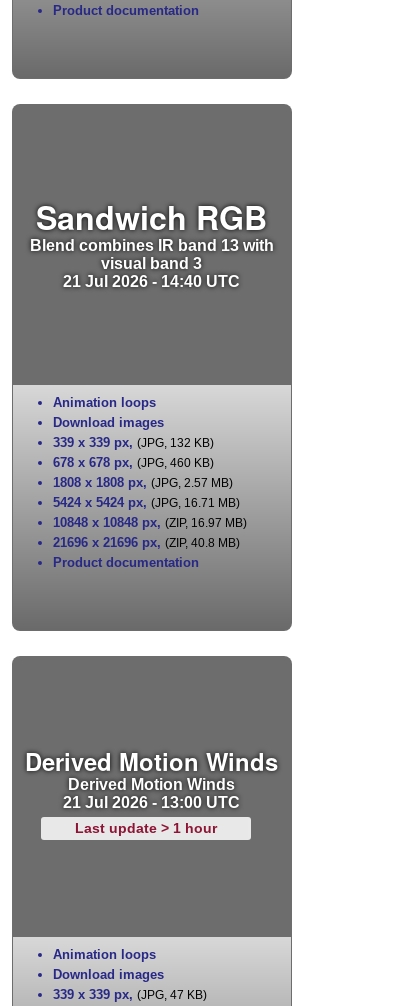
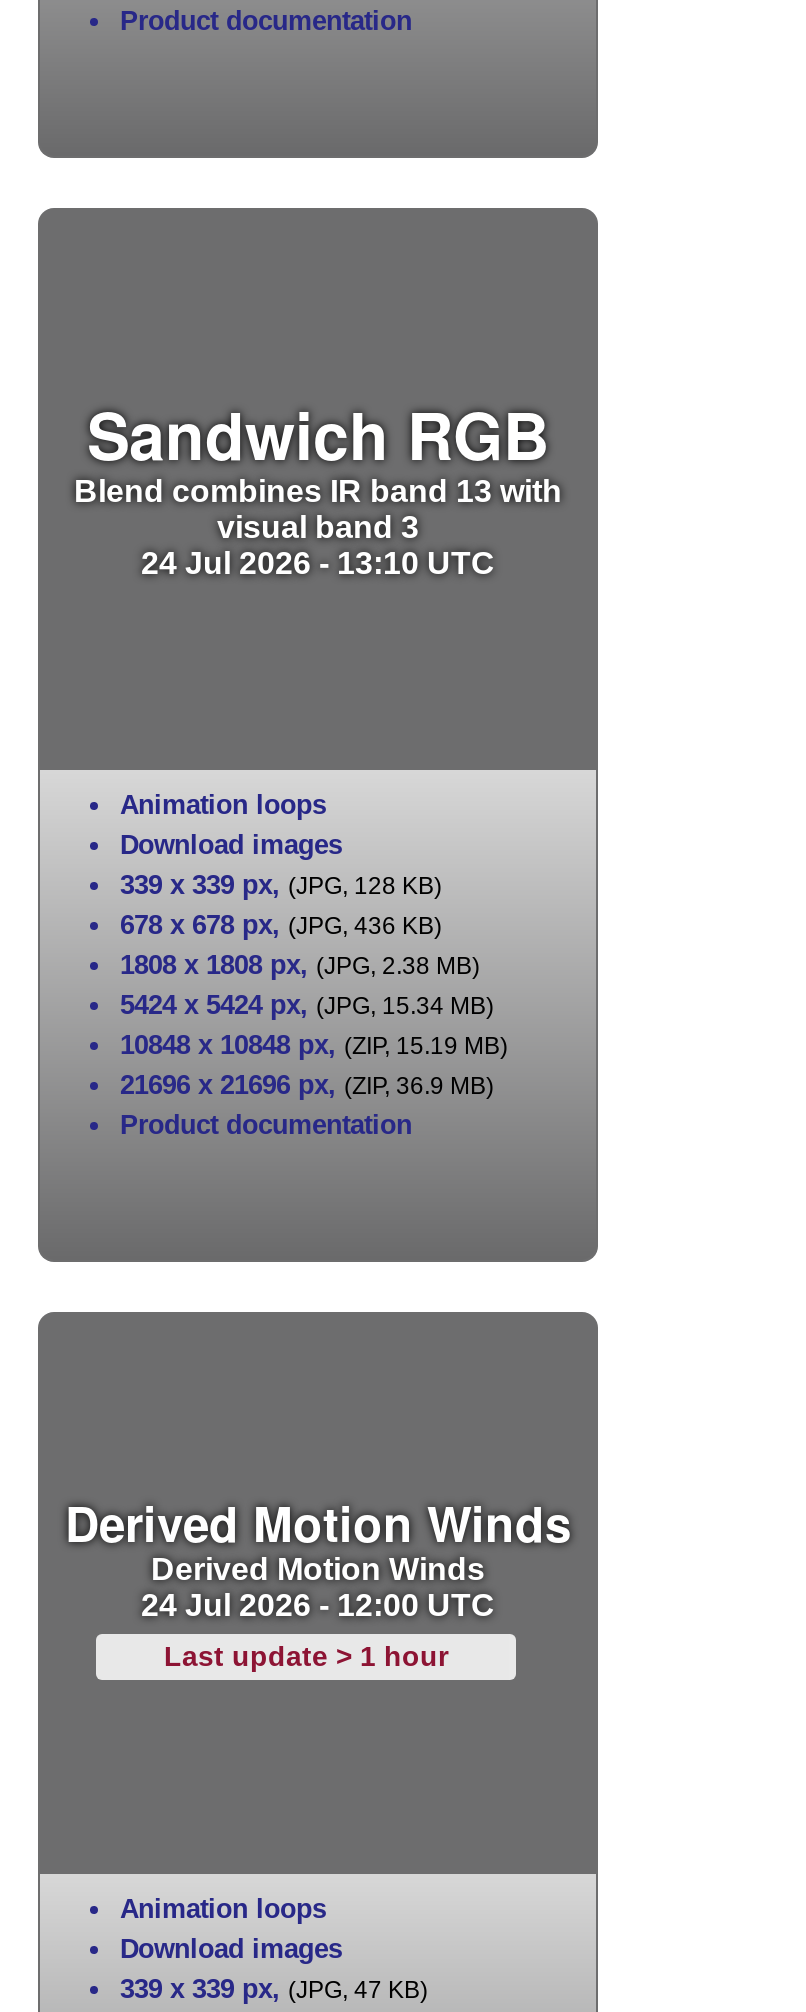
- 21 Jul 2026 - 14:40 UTC
+ 24 Jul 2026 - 13:10 UTC

- 339 x 339 px, (JPG, 132 KB)
+ 339 x 339 px, (JPG, 128 KB)

- 678 x 678 px, (JPG, 460 KB)
+ 678 x 678 px, (JPG, 436 KB)

- 1808 x 1808 px, (JPG, 2.57 MB)
+ 1808 x 1808 px, (JPG, 2.38 MB)

- 5424 x 5424 px, (JPG, 16.71 MB)
+ 5424 x 5424 px, (JPG, 15.34 MB)

- 10848 x 10848 px, (ZIP, 16.97 MB)
+ 10848 x 10848 px, (ZIP, 15.19 MB)

- 21696 x 21696 px, (ZIP, 40.8 MB)
+ 21696 x 21696 px, (ZIP, 36.9 MB)

- 21 Jul 2026 - 13:00 UTC
+ 24 Jul 2026 - 12:00 UTC
